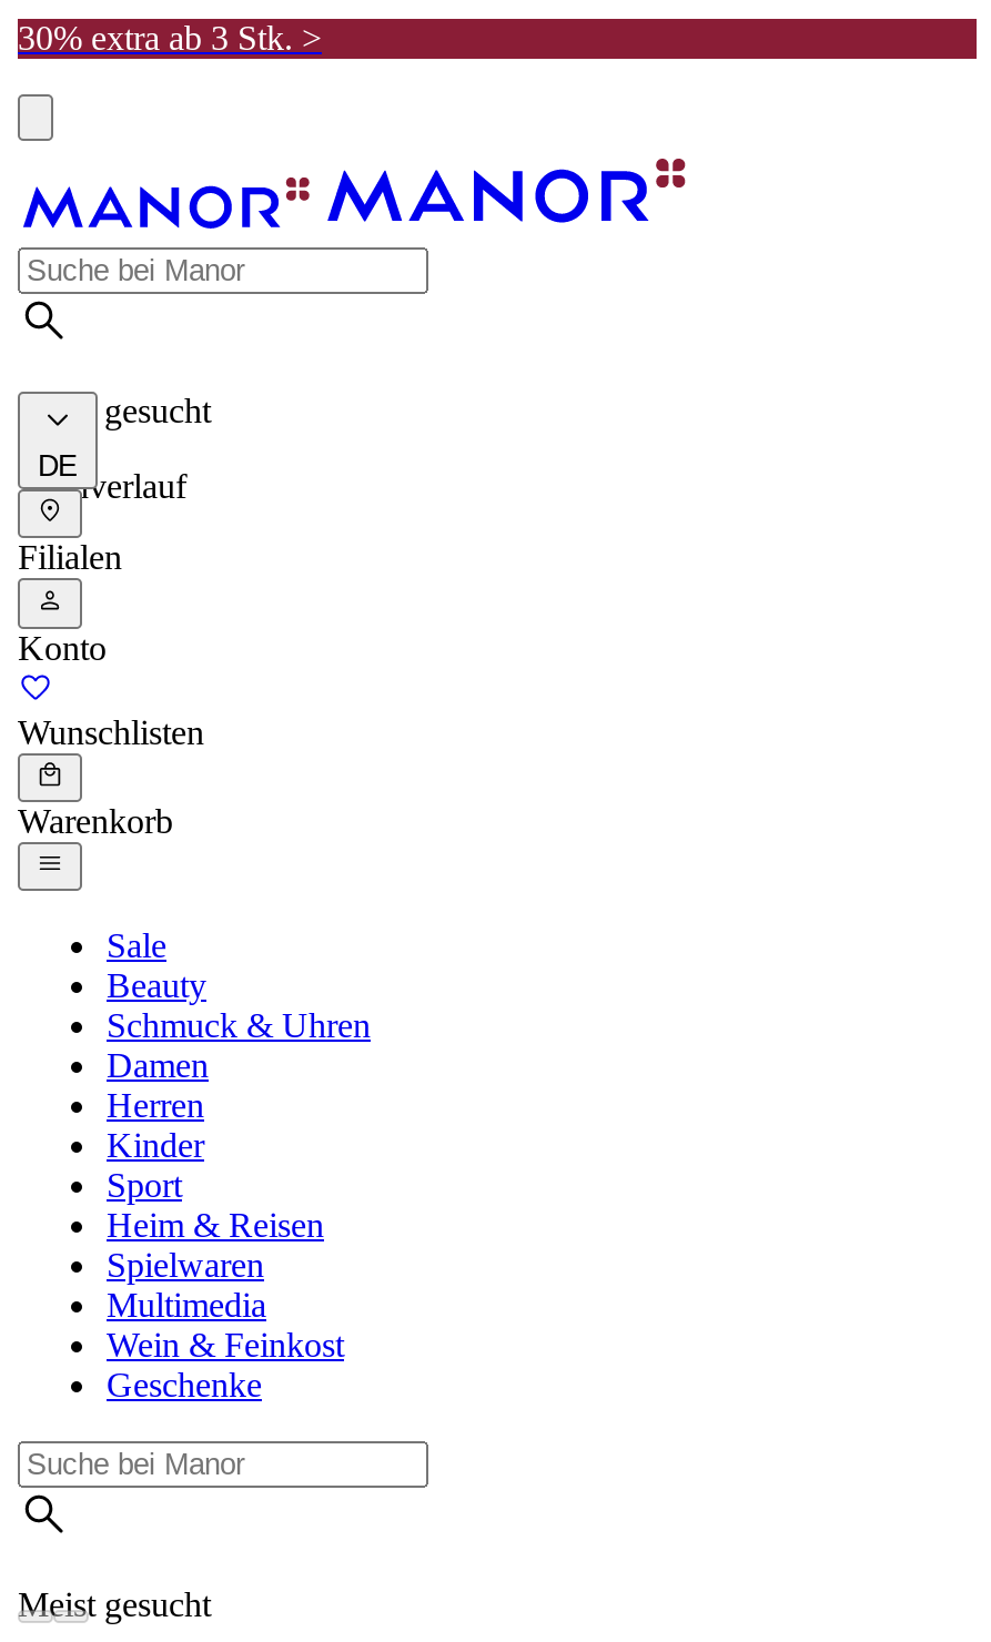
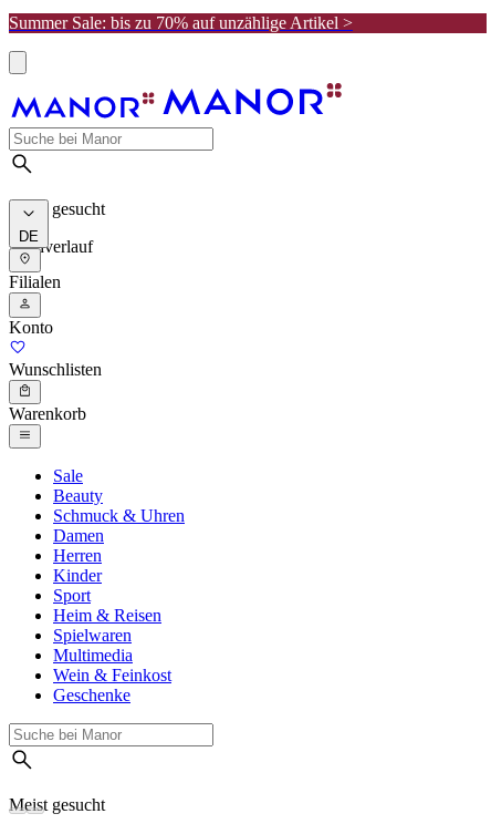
- 30% extra ab 3 Stk. >
+ Summer Sale: bis zu 70% auf unzählige Artikel >
